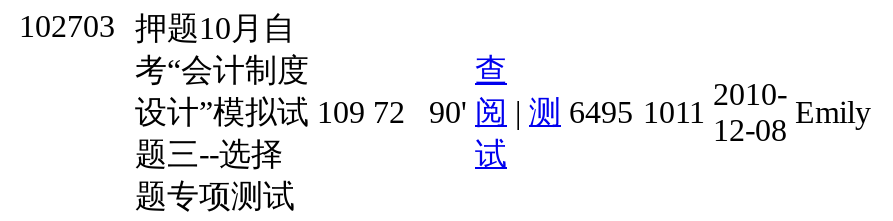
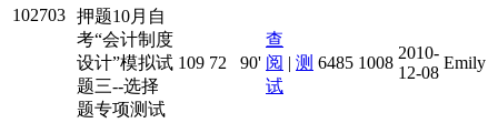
- 6495 1011
+ 6485 1008
